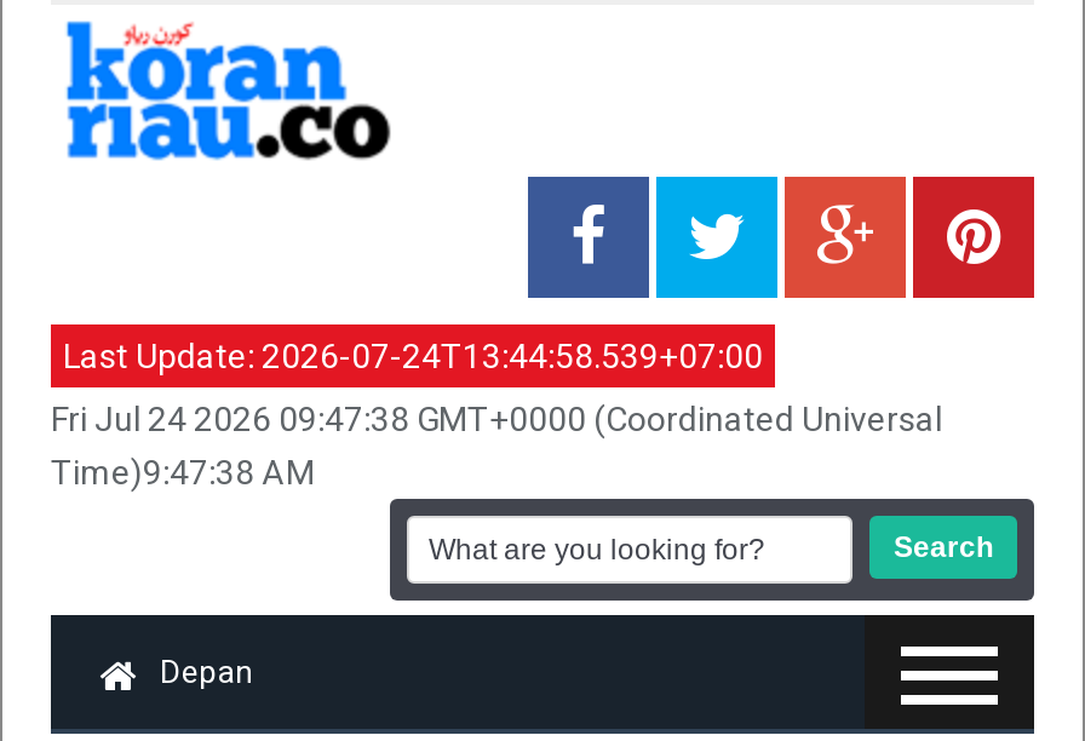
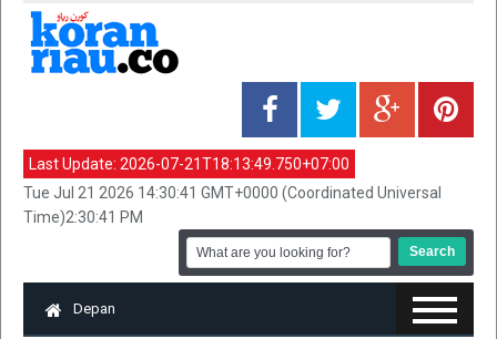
- Last Update: 2026-07-24T13:44:58.539+07:00
+ Last Update: 2026-07-21T18:13:49.750+07:00

- Fri Jul 24 2026 09:47:38 GMT+0000 (Coordinated Universal
- Time)9:47:38 AM
+ Tue Jul 21 2026 14:30:41 GMT+0000 (Coordinated Universal
+ Time)2:30:41 PM
